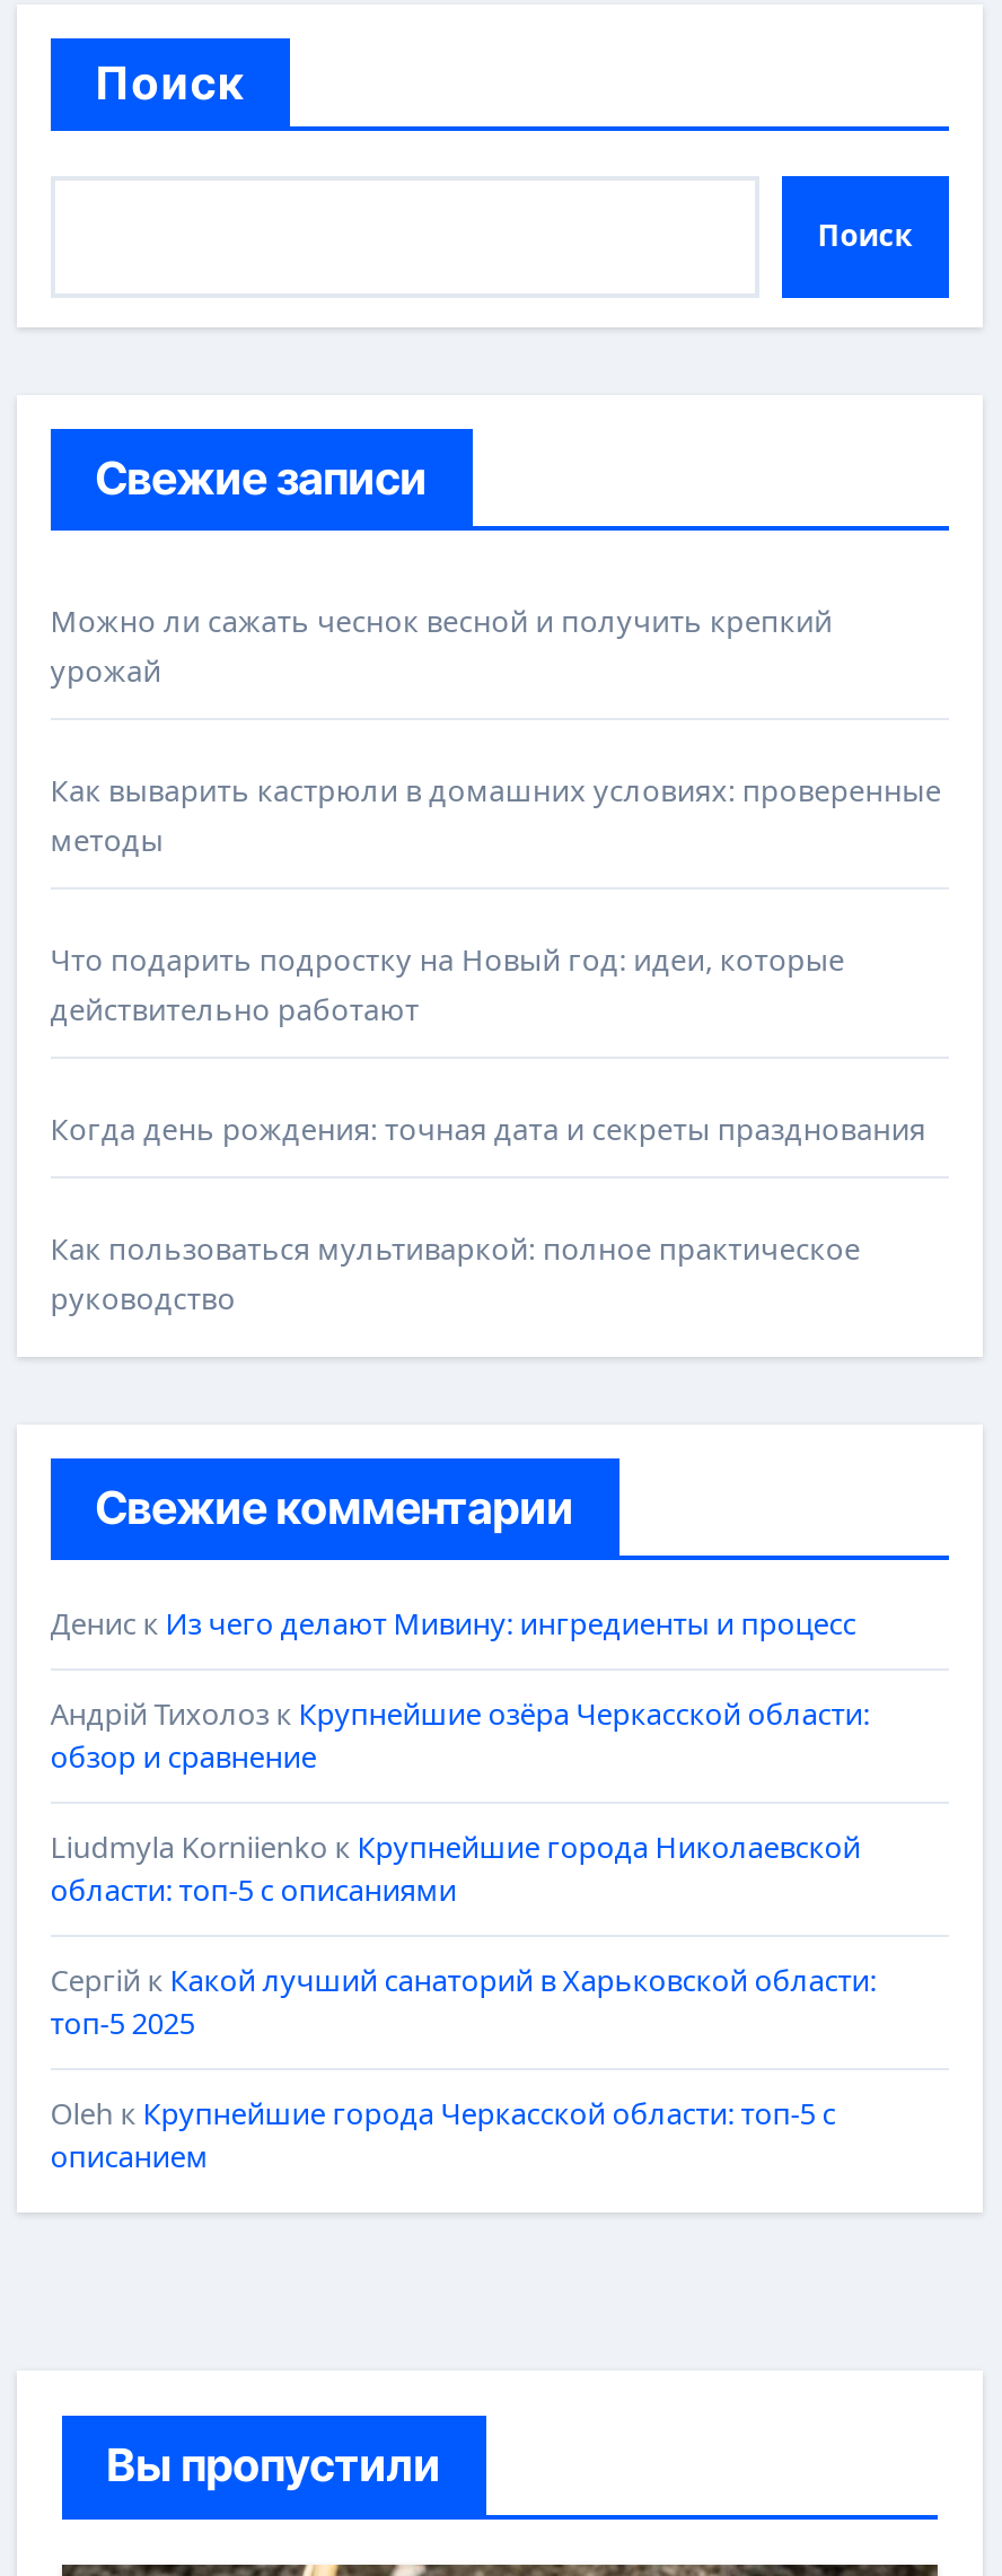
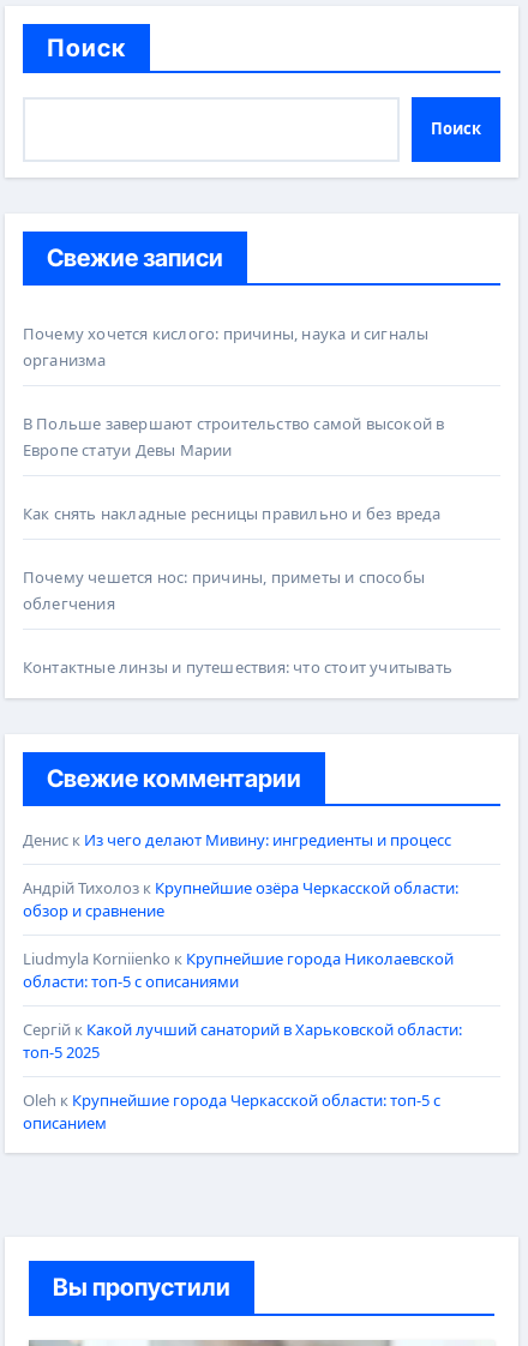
- Можно ли сажать чеснок весной и получить крепкий
- урожай
+ Почему хочется кислого: причины, наука и сигналы
+ организма

- Как выварить кастрюли в домашних условиях: проверенные
- методы
+ В Польше завершают строительство самой высокой в
+ Европе статуи Девы Марии

- Что подарить подростку на Новый год: идеи, которые
- действительно работают
+ Как снять накладные ресницы правильно и без вреда

- Когда день рождения: точная дата и секреты празднования
+ Почему чешется нос: причины, приметы и способы
+ облегчения

- Как пользоваться мультиваркой: полное практическое
- руководство
+ Контактные линзы и путешествия: что стоит учитывать
